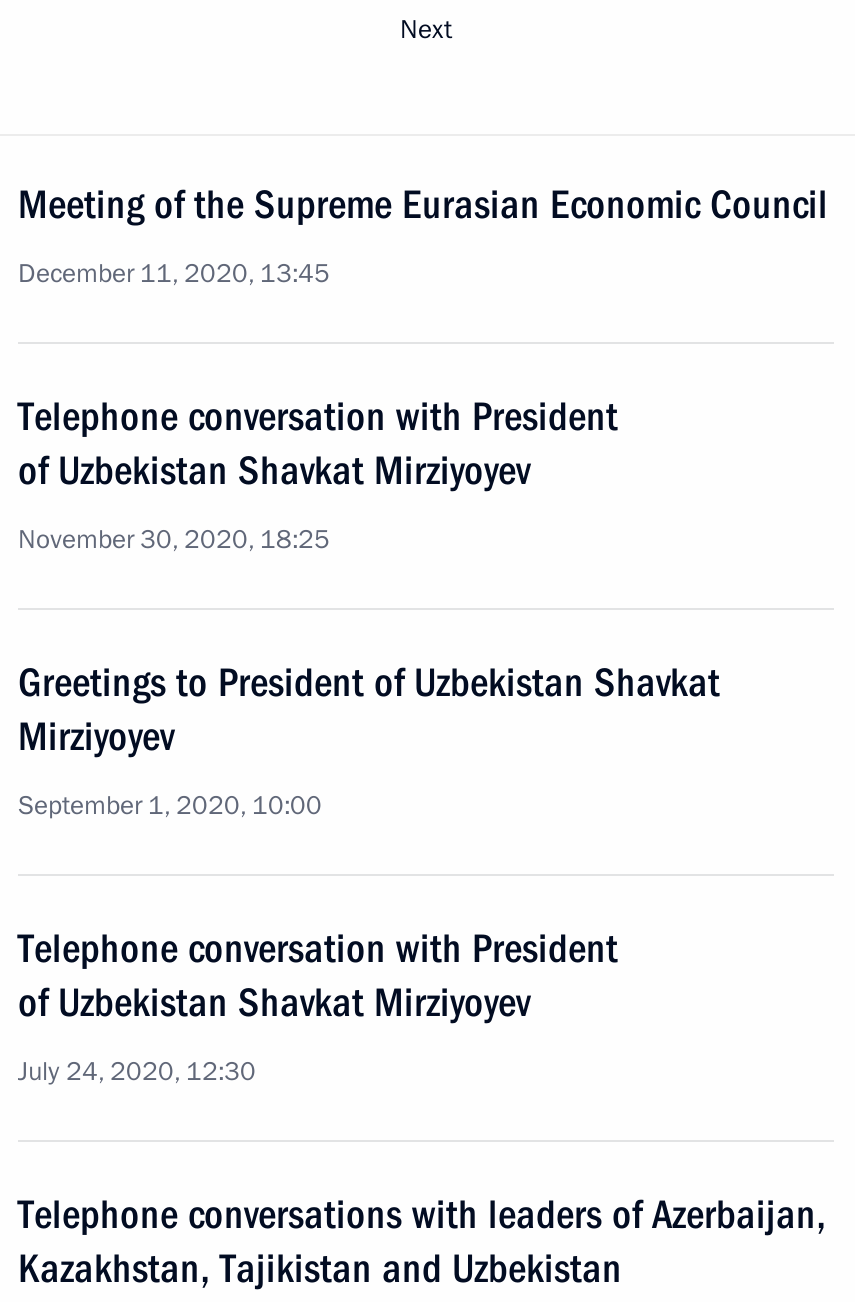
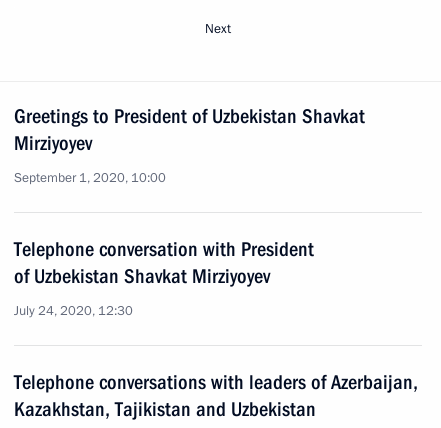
- Meeting of the Supreme Eurasian Economic Council
- December 11, 2020, 13:45
- Telephone conversation with President
- of Uzbekistan Shavkat Mirziyoyev
- November 30, 2020, 18:25
